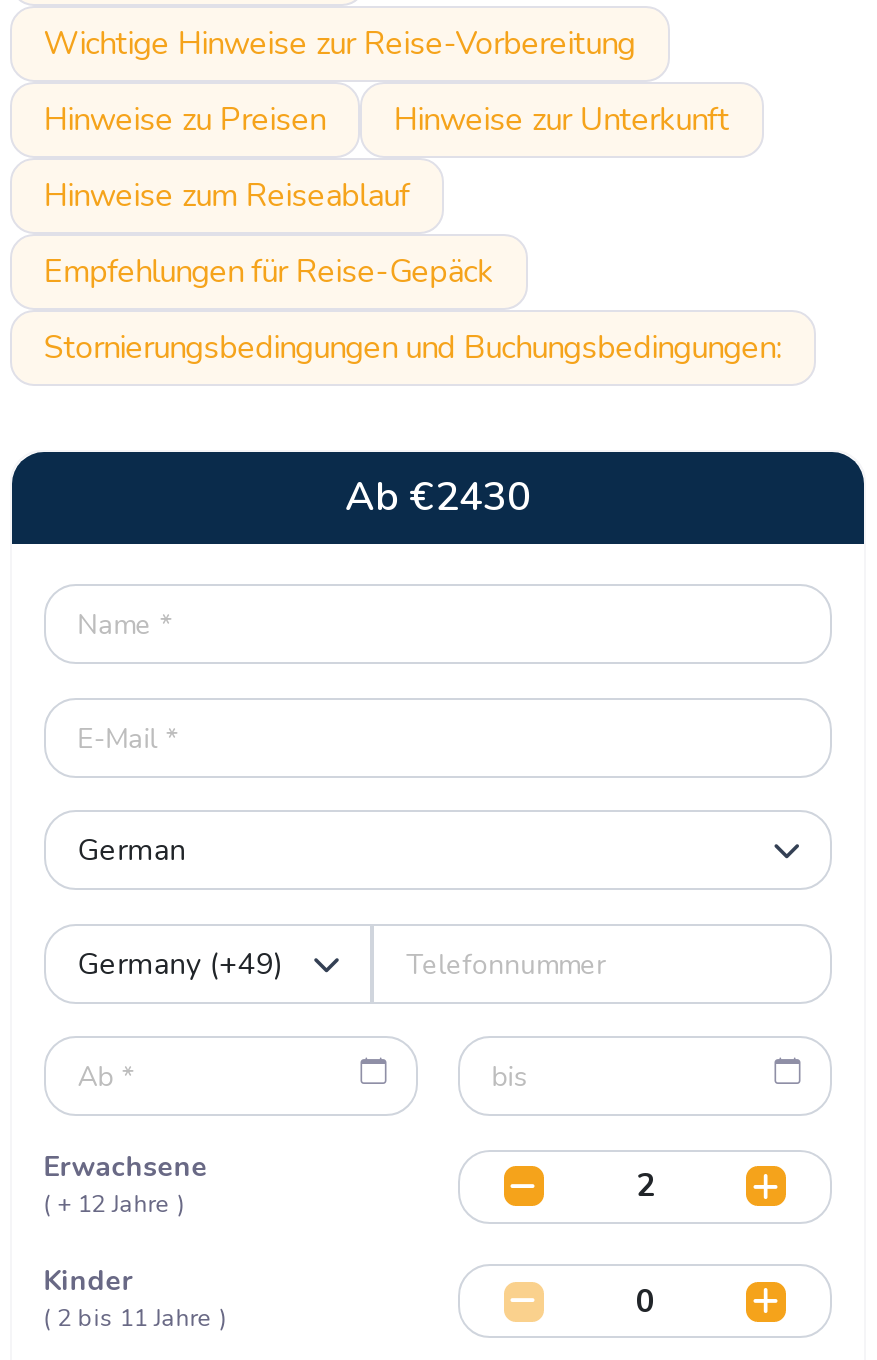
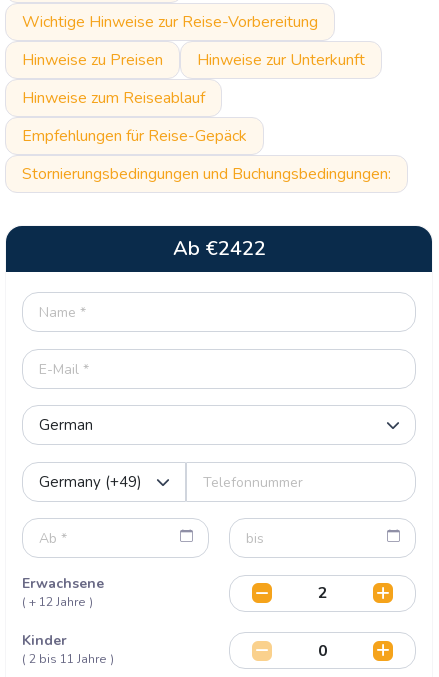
- Ab €2430
+ Ab €2422
